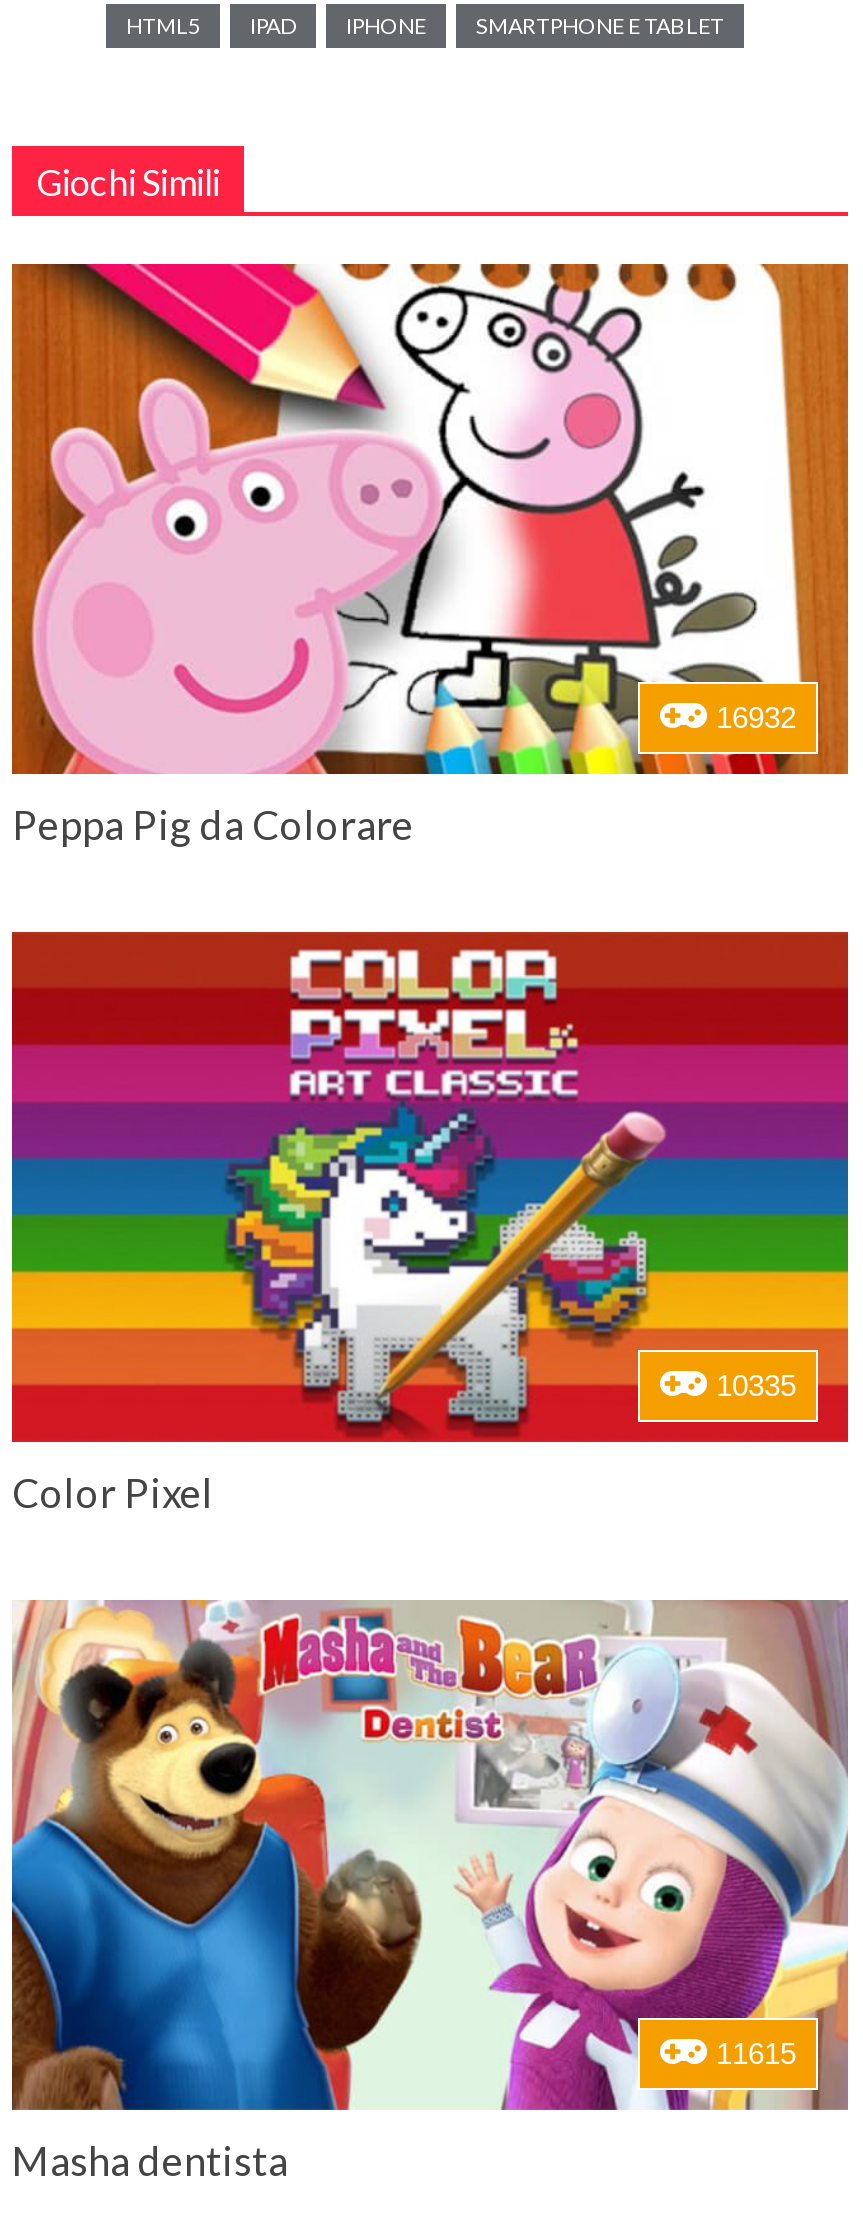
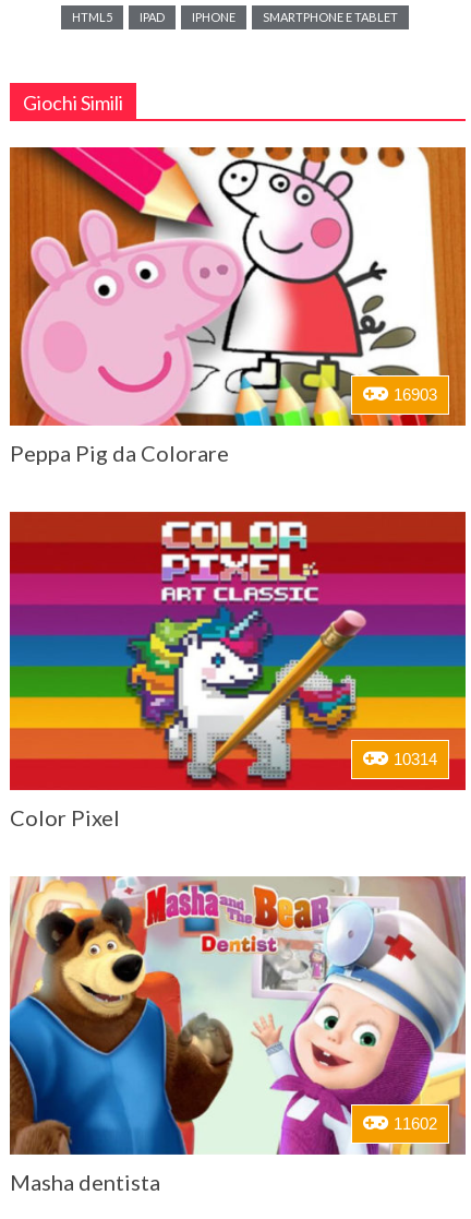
- 16932
+ 16903

- 10335
+ 10314

- 11615
+ 11602
